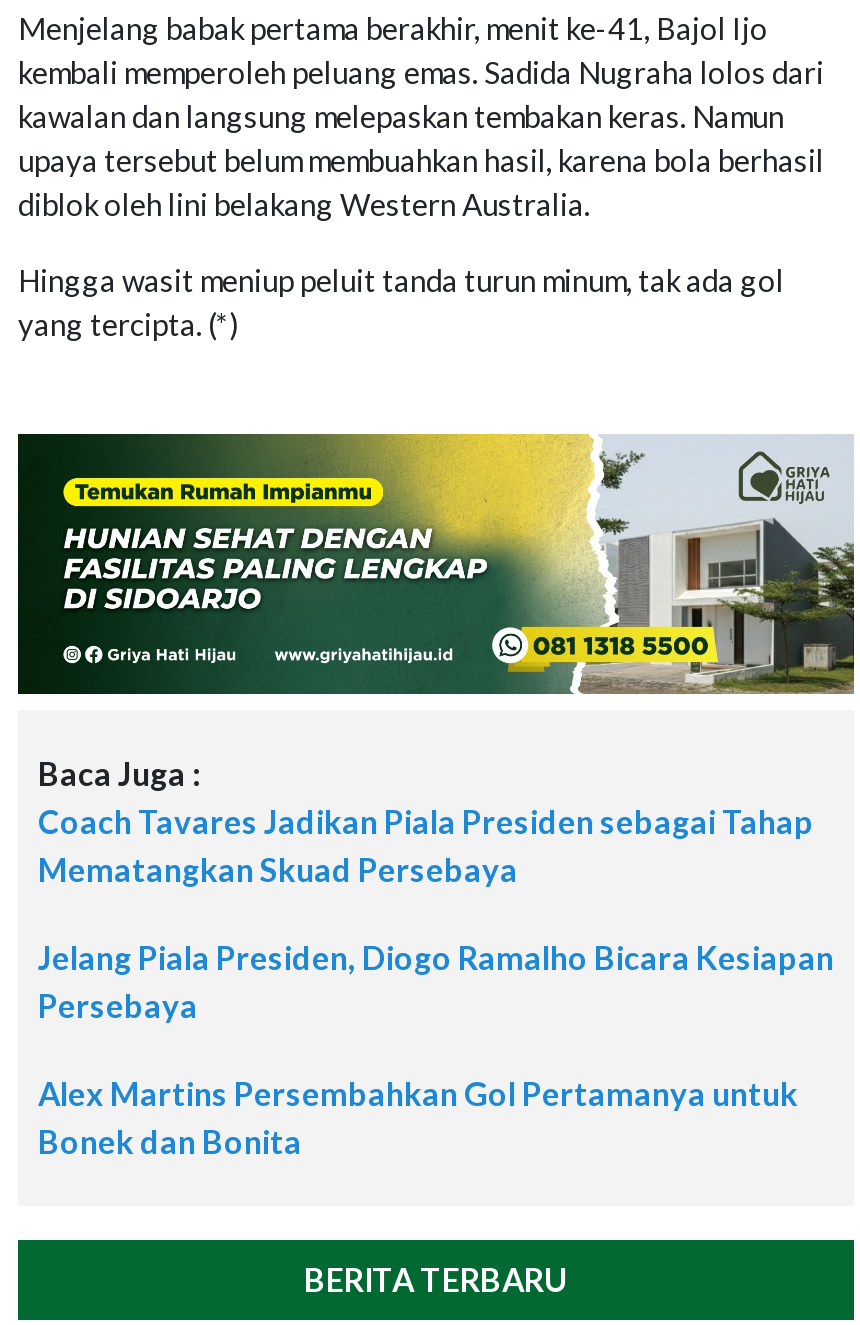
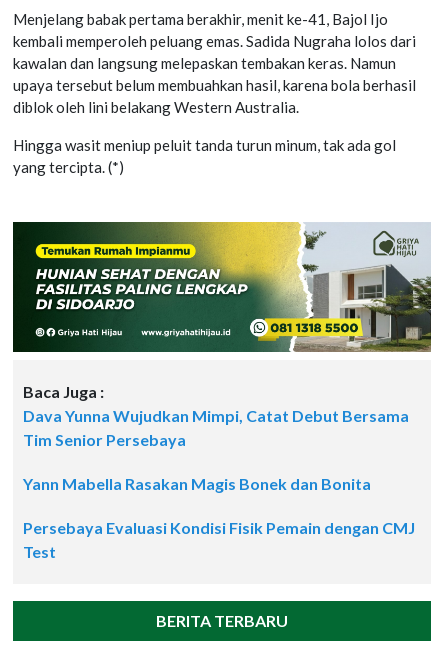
- Coach Tavares Jadikan Piala Presiden sebagai Tahap
- Mematangkan Skuad Persebaya
+ Dava Yunna Wujudkan Mimpi, Catat Debut Bersama
+ Tim Senior Persebaya

- Jelang Piala Presiden, Diogo Ramalho Bicara Kesiapan
- Persebaya
+ Yann Mabella Rasakan Magis Bonek dan Bonita

- Alex Martins Persembahkan Gol Pertamanya untuk
- Bonek dan Bonita
+ Persebaya Evaluasi Kondisi Fisik Pemain dengan CMJ
+ Test
